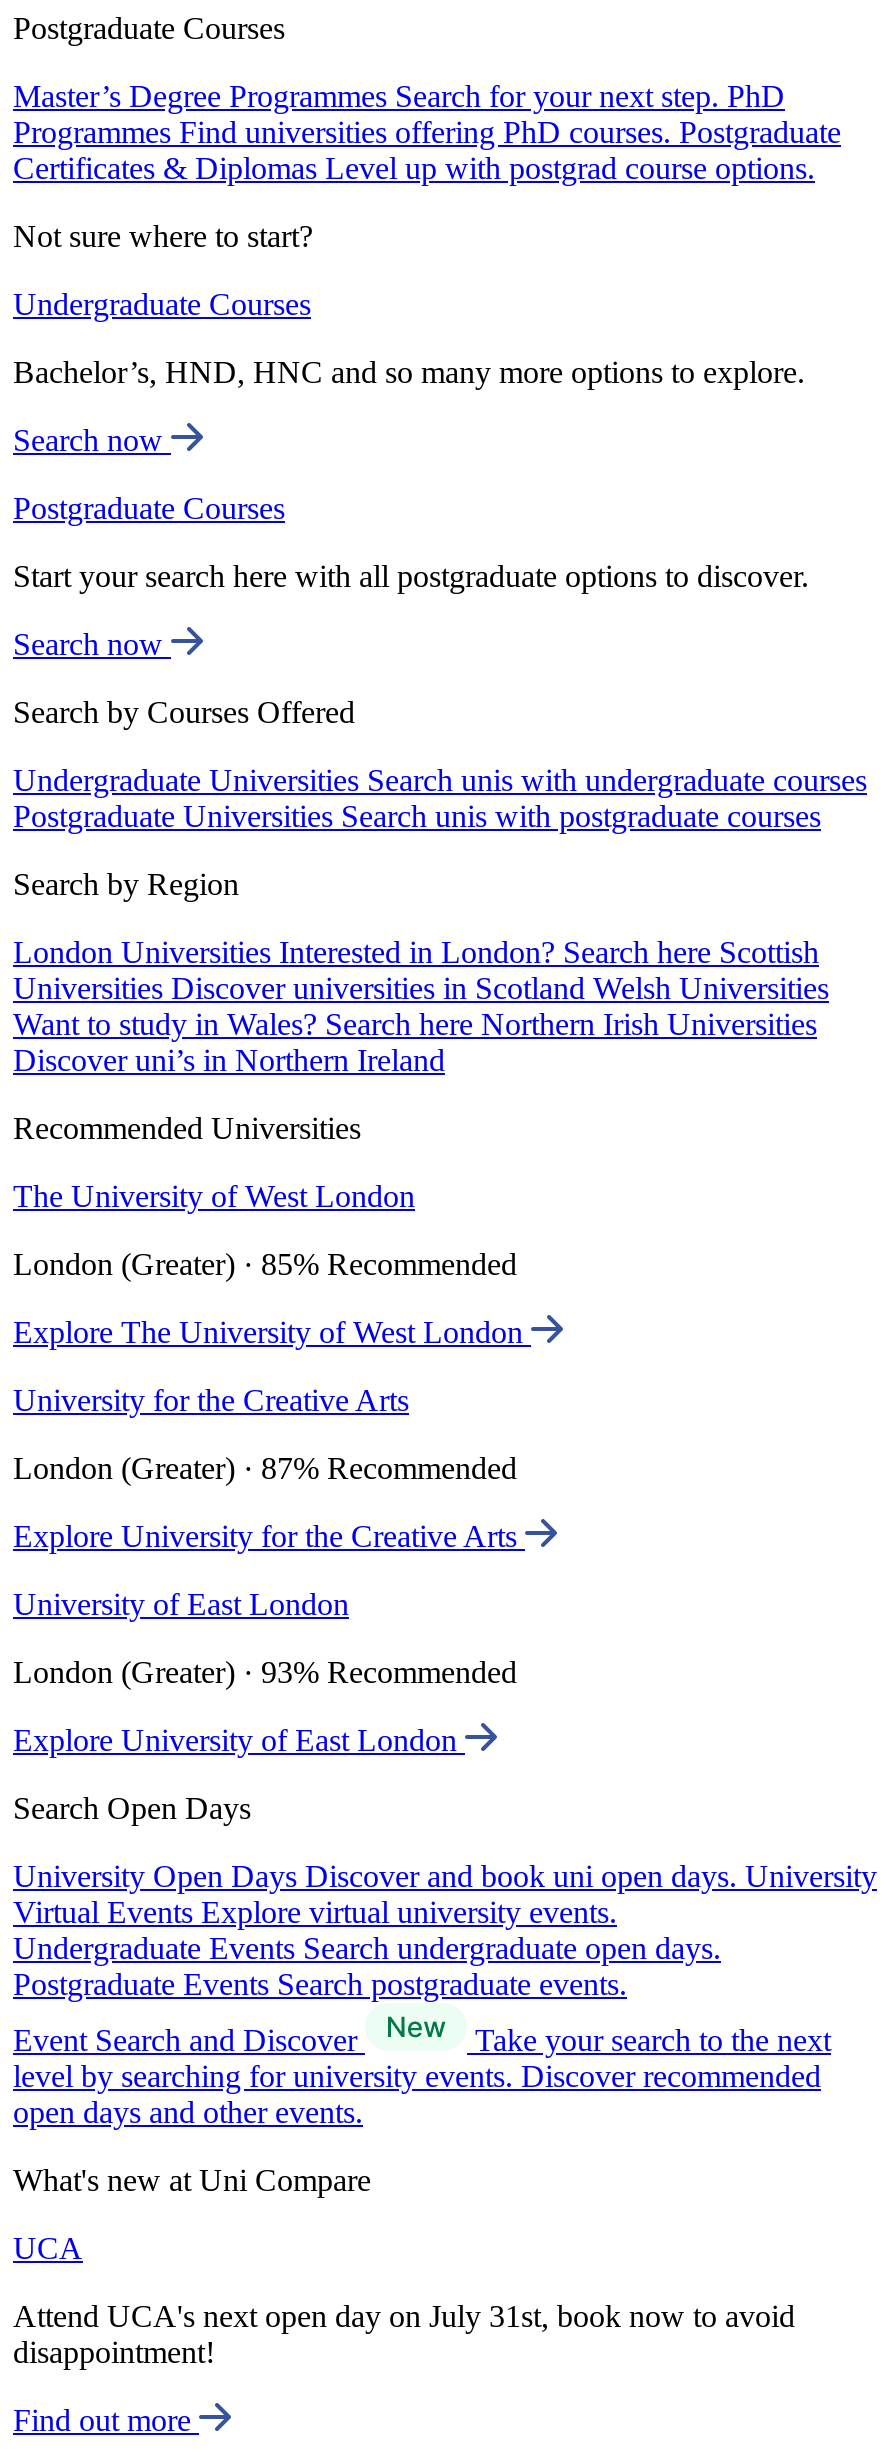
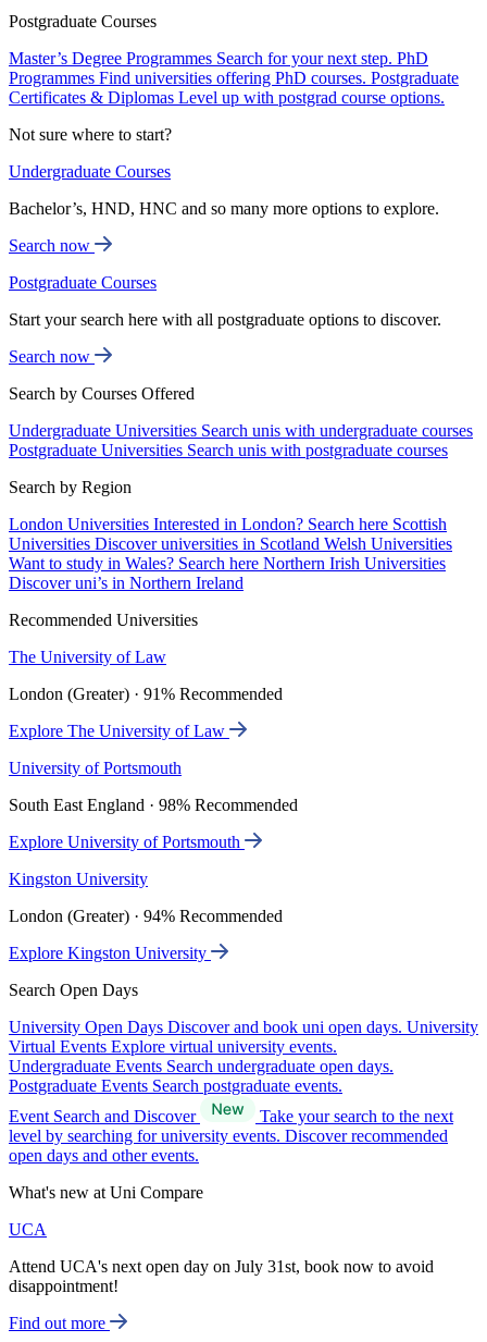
- The University of West London
+ The University of Law

- London (Greater) · 85% Recommended
+ London (Greater) · 91% Recommended

- Explore The University of West London
+ Explore The University of Law

- University for the Creative Arts
+ University of Portsmouth

- London (Greater) · 87% Recommended
+ South East England · 98% Recommended

- Explore University for the Creative Arts
+ Explore University of Portsmouth

- University of East London
+ Kingston University

- London (Greater) · 93% Recommended
+ London (Greater) · 94% Recommended

- Explore University of East London
+ Explore Kingston University
